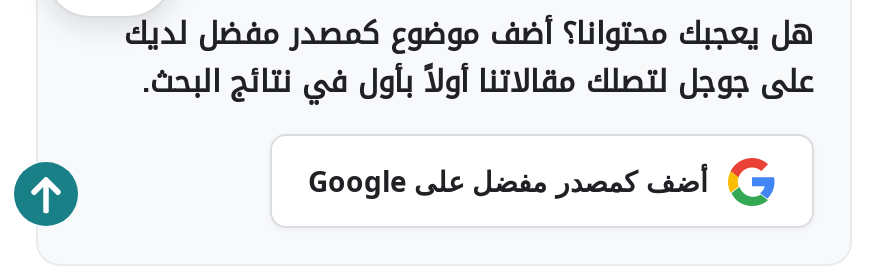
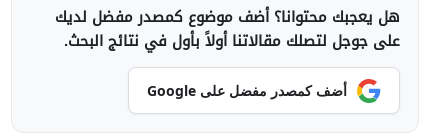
- [image]
